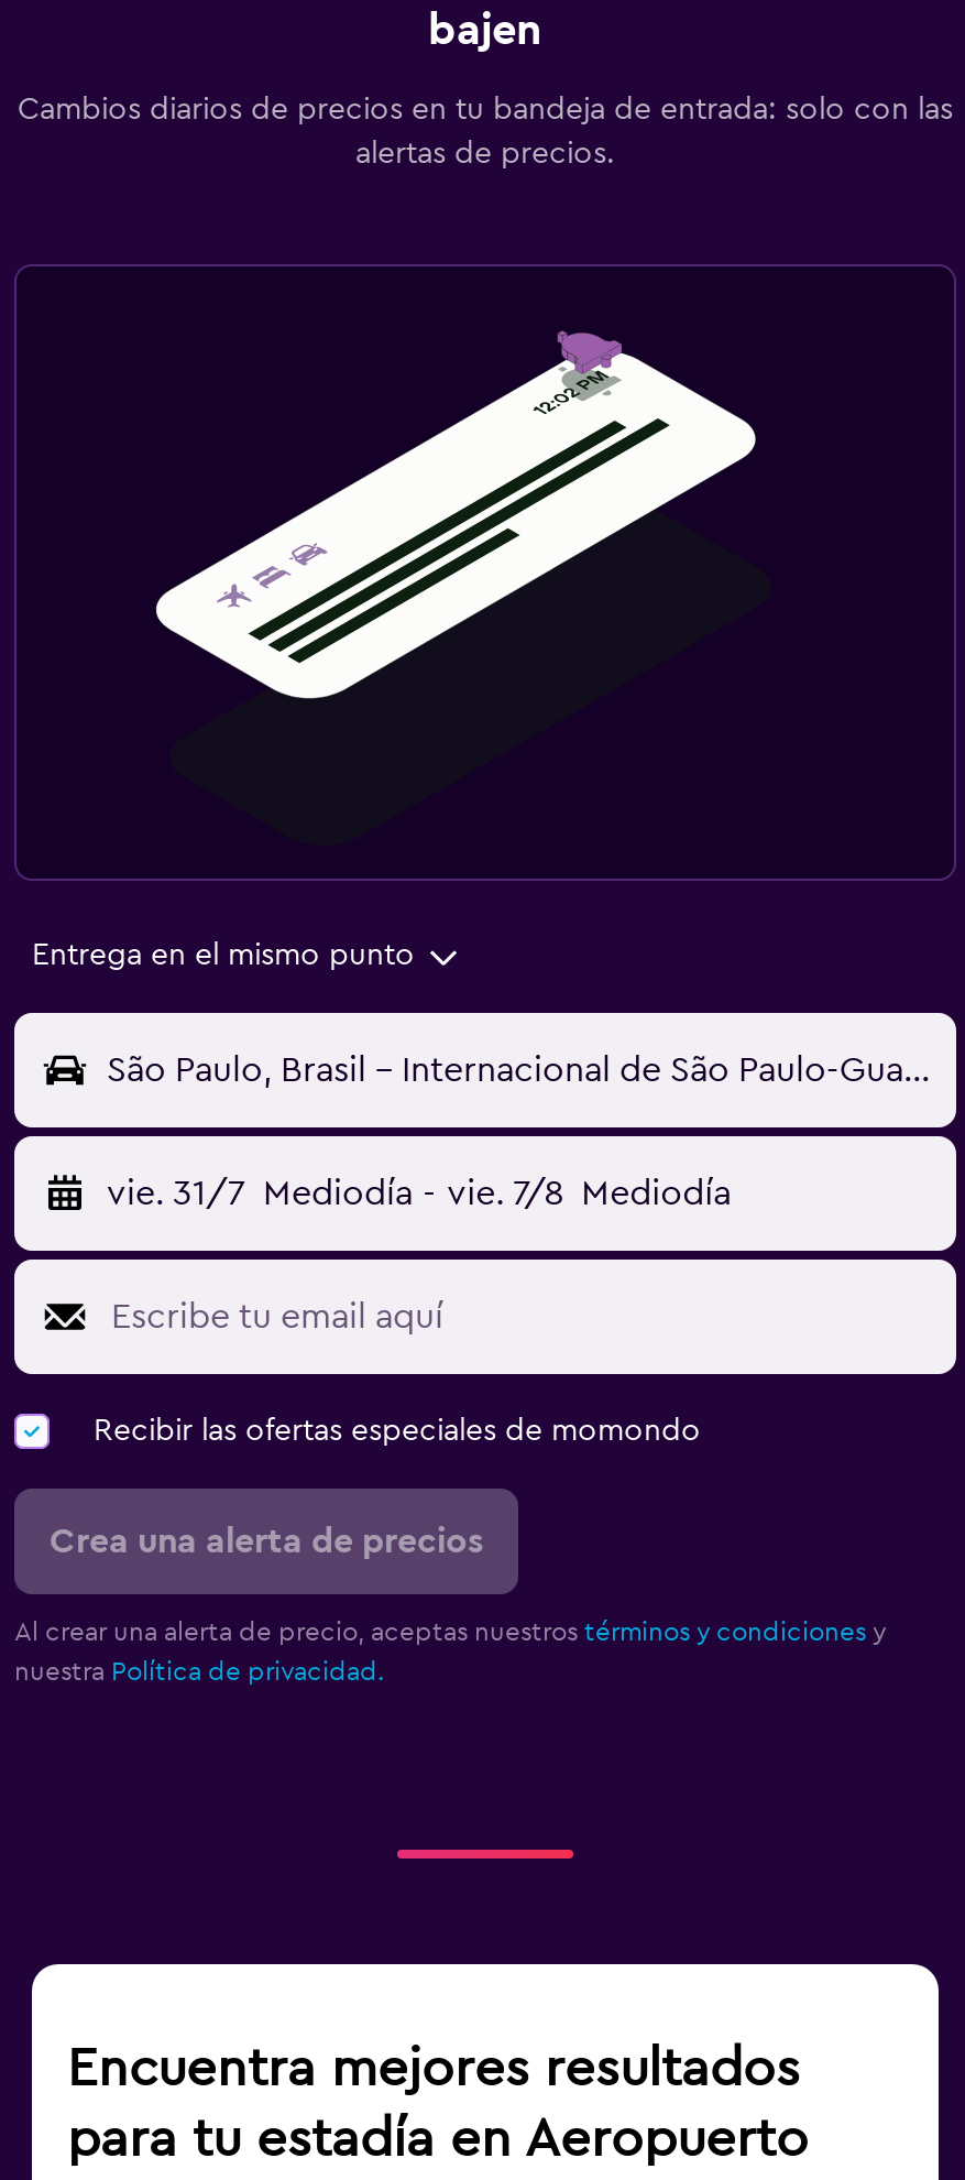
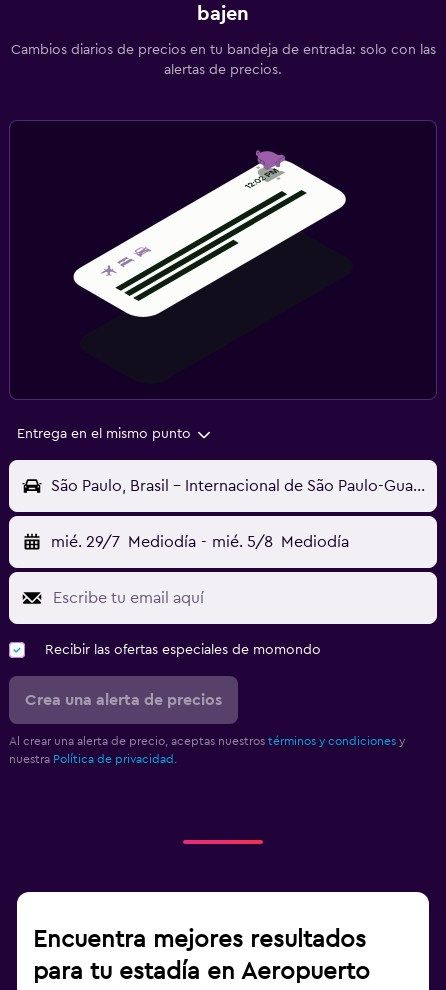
- vie. 31/7 Mediodía - vie. 7/8 Mediodía
+ mié. 29/7 Mediodía - mié. 5/8 Mediodía
